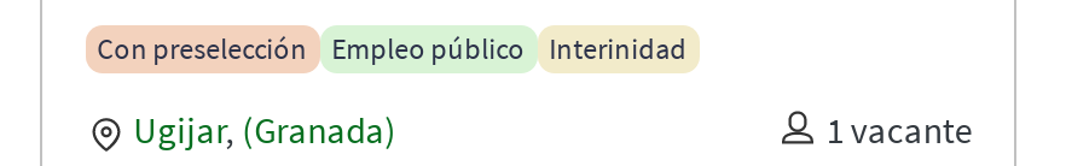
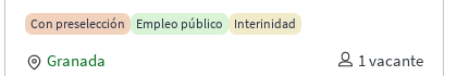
- Ugijar, (Granada)
+ Granada
